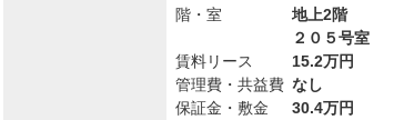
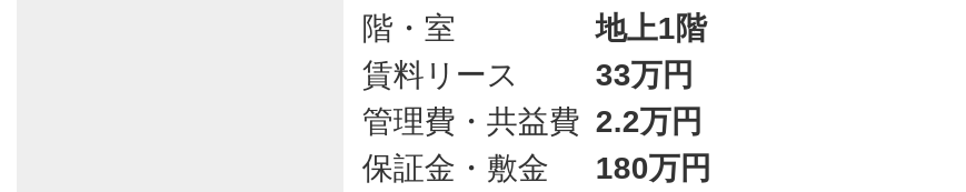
- 地上2階
- ２０５号室
+ 地上1階

- 15.2万円
- 管理費・共益費 なし
+ 33万円
+ 管理費・共益費 2.2万円

- 保証金・敷金 30.4万円
+ 保証金・敷金 180万円
